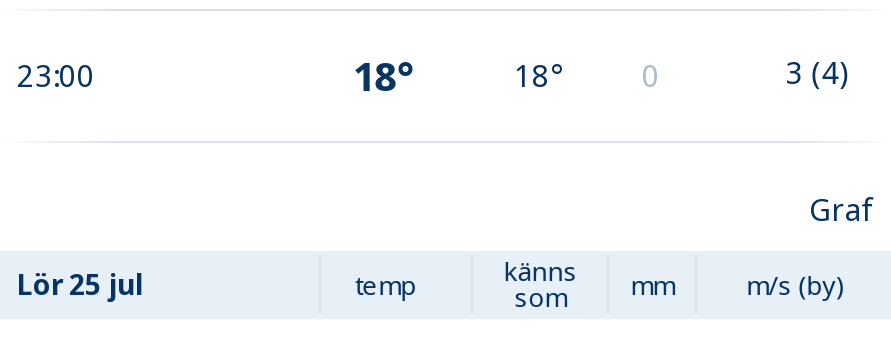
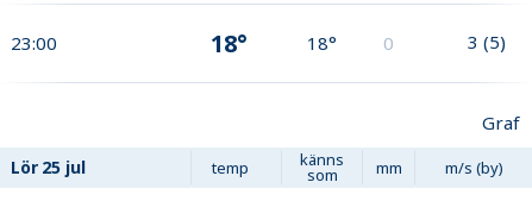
- 3 (4)
+ 3 (5)
